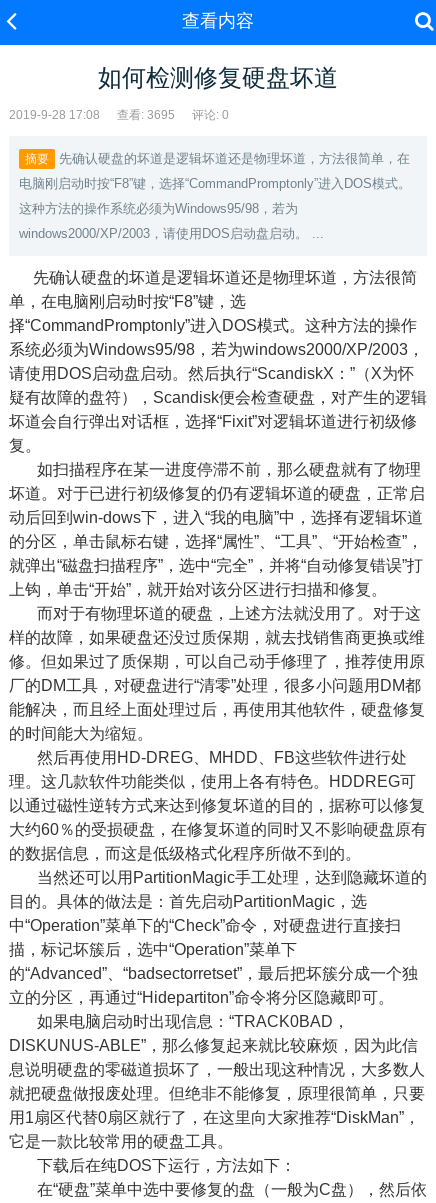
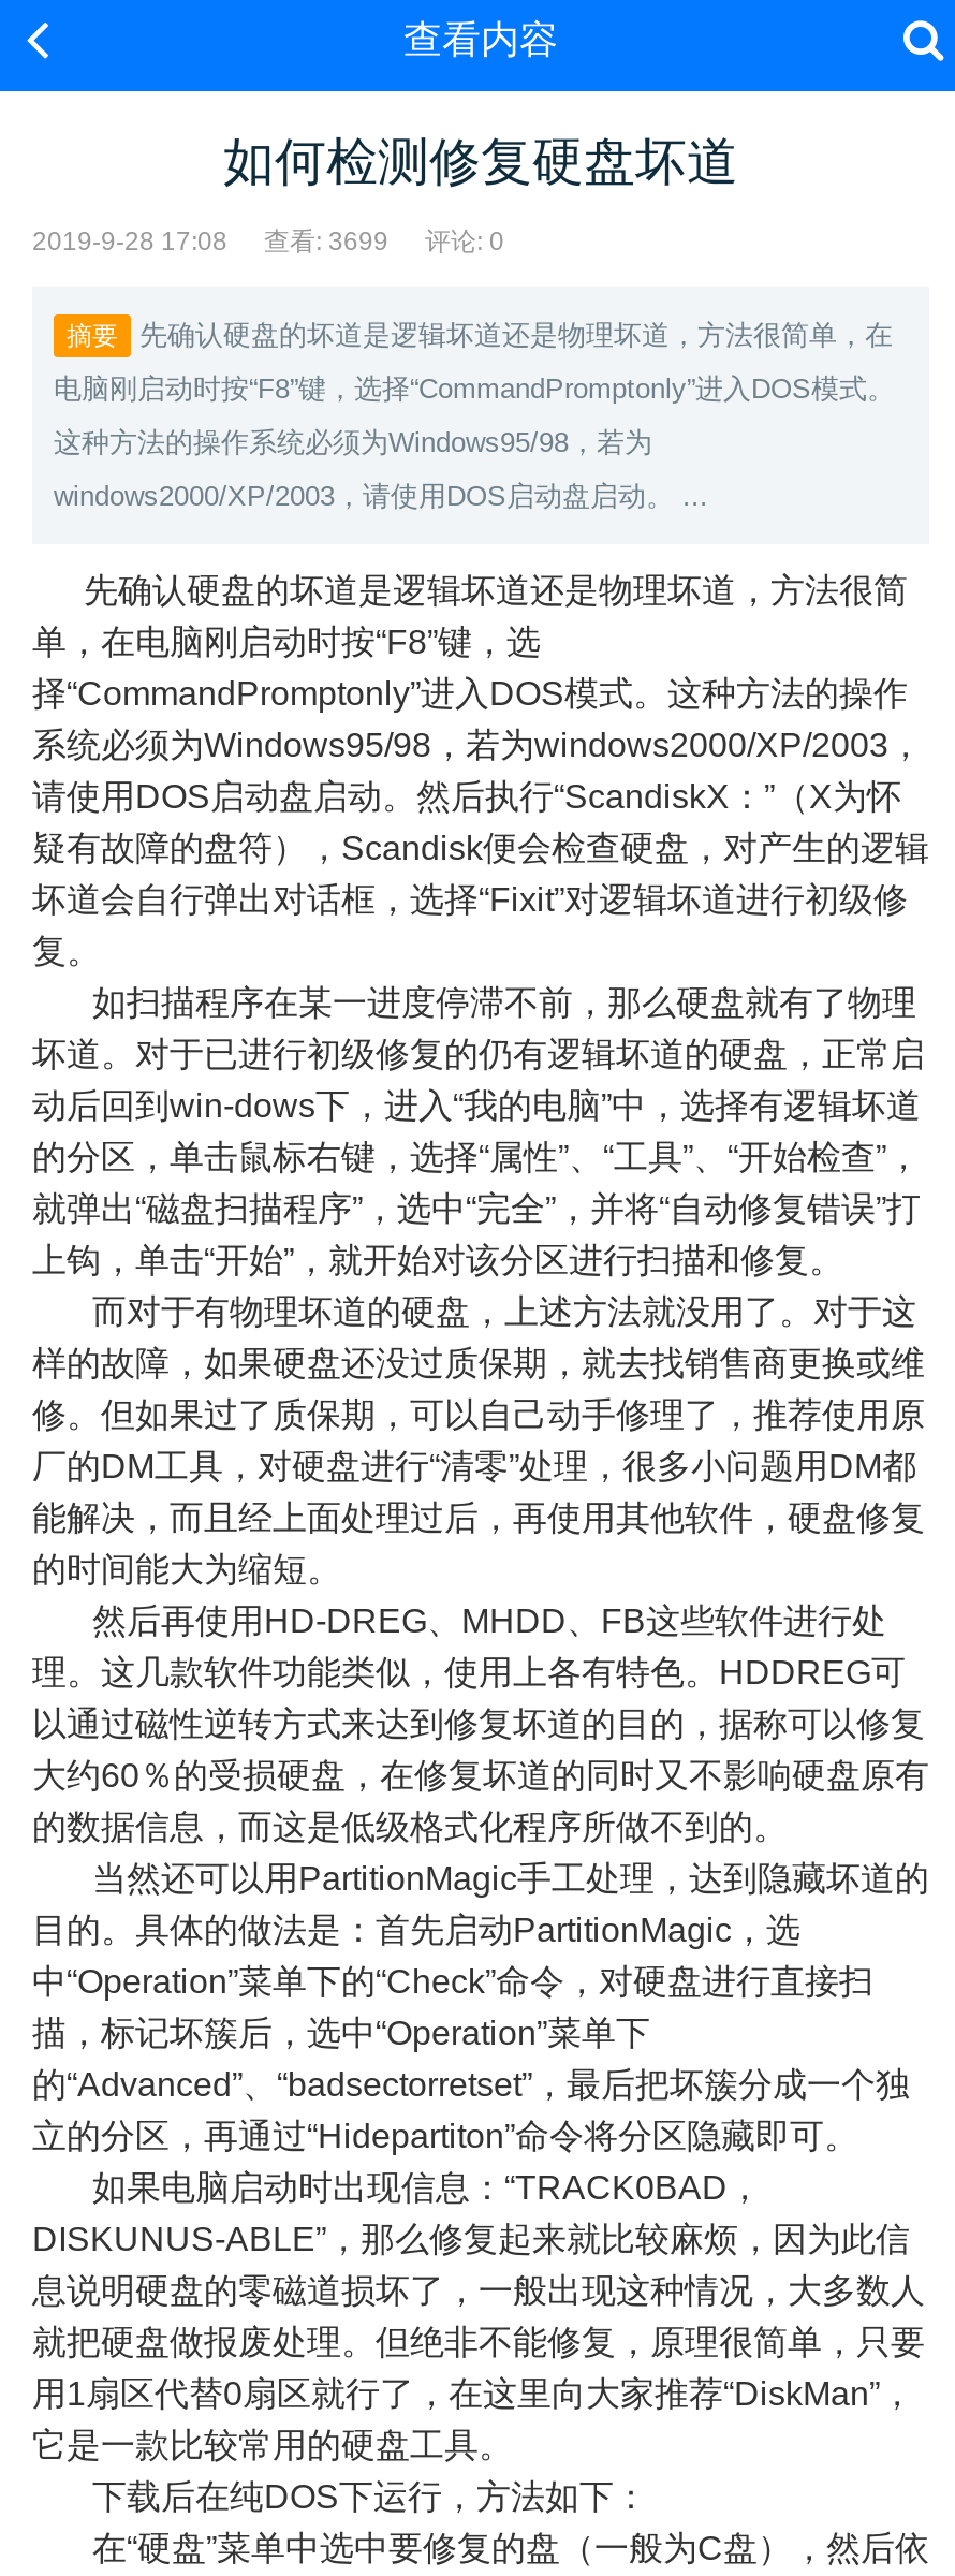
- 2019-9-28 17:08 查看: 3695 评论: 0
+ 2019-9-28 17:08 查看: 3699 评论: 0
